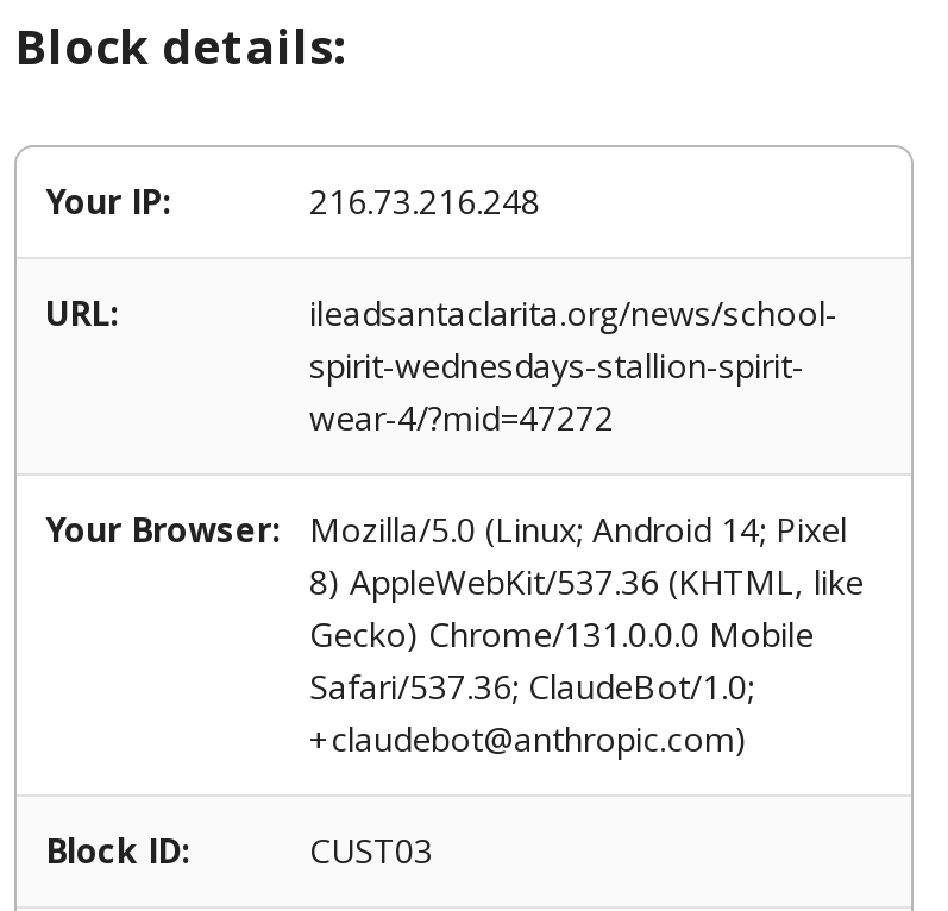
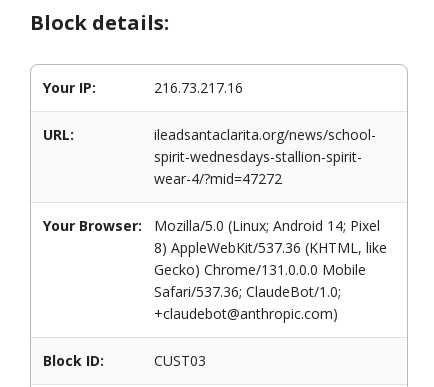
- 216.73.216.248
+ 216.73.217.16
